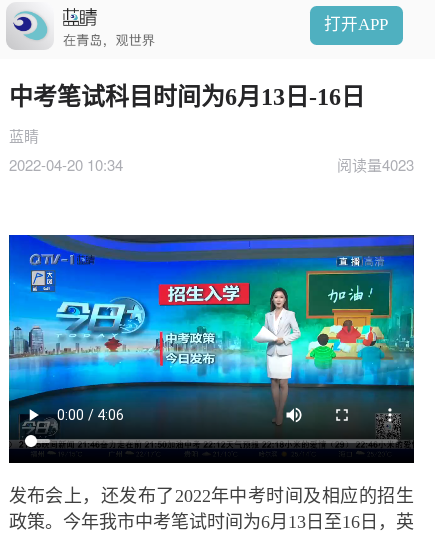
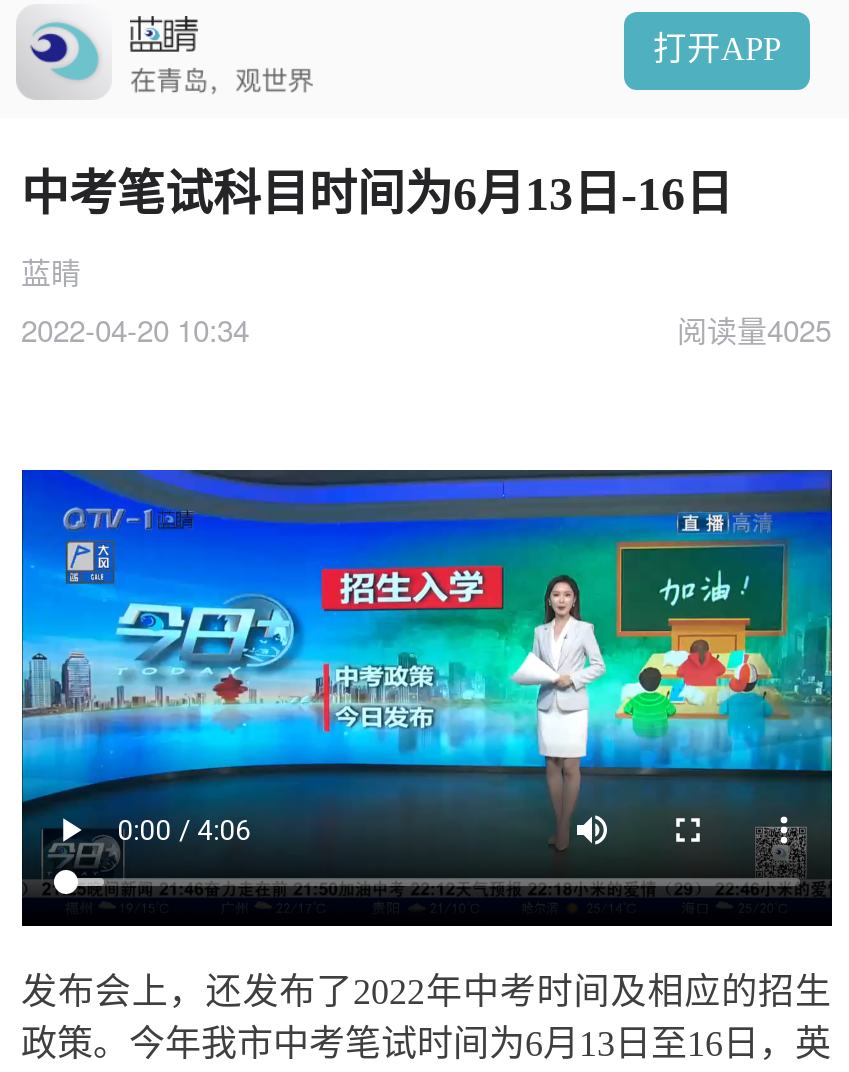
- 阅读量4023
+ 阅读量4025
